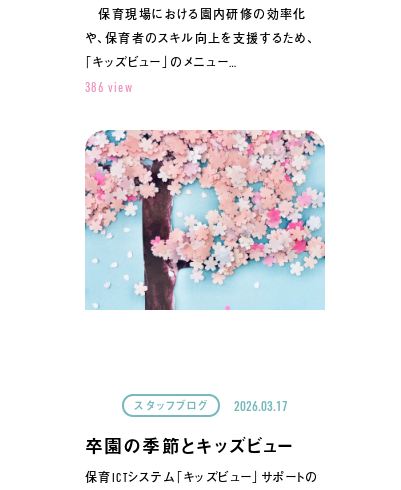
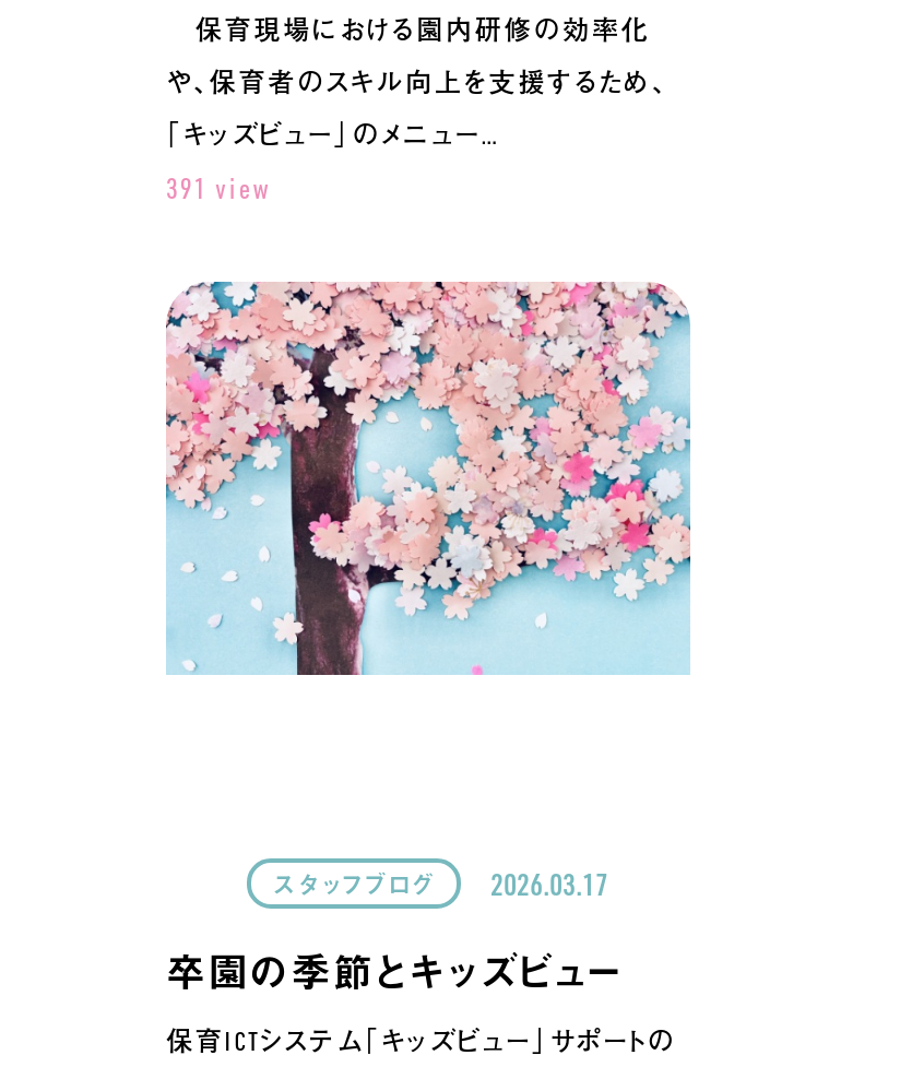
- 386 view
+ 391 view
